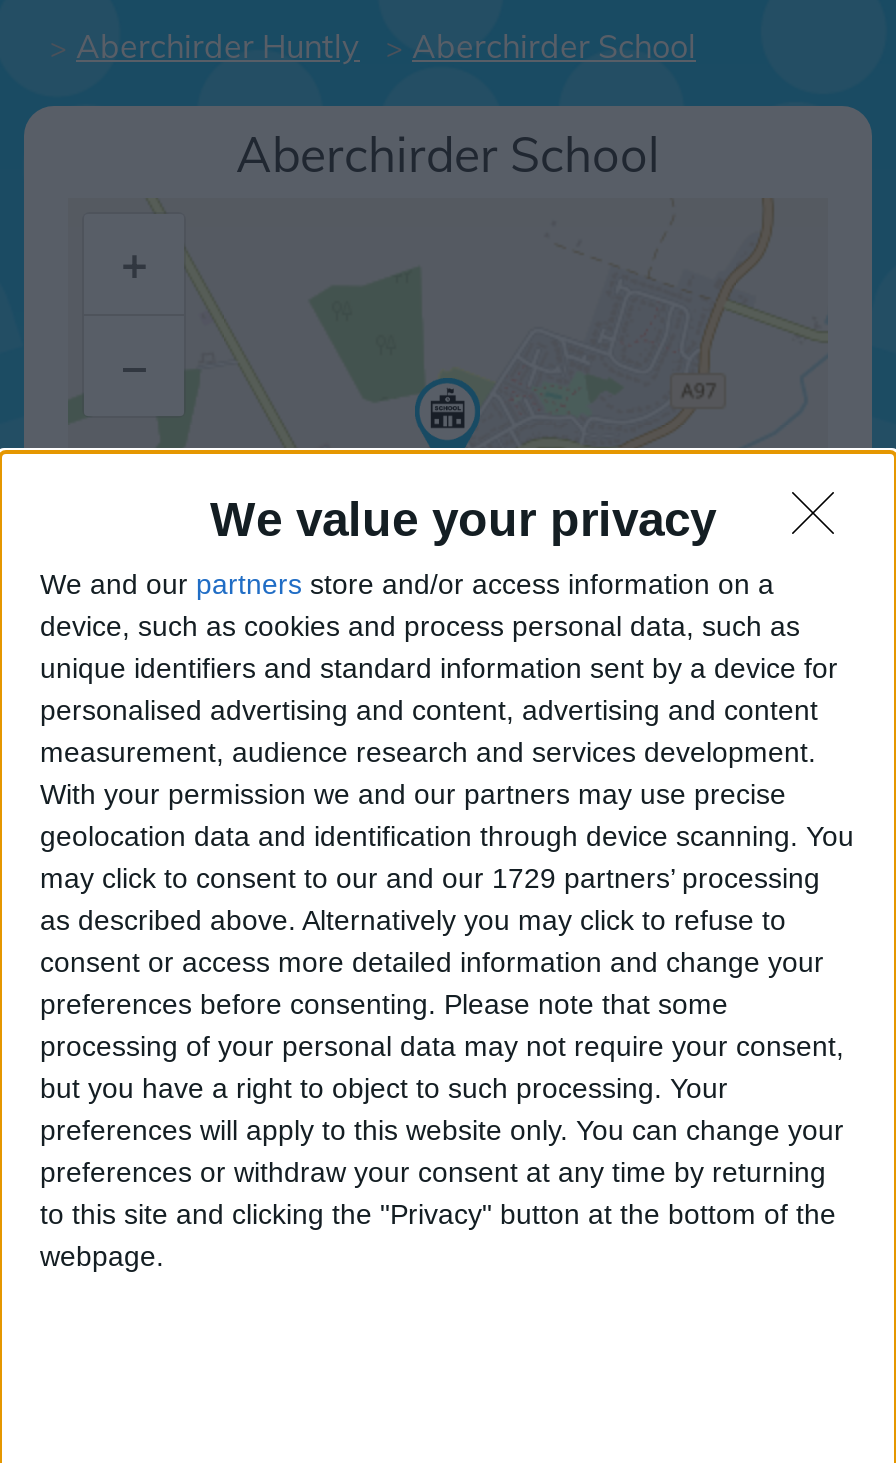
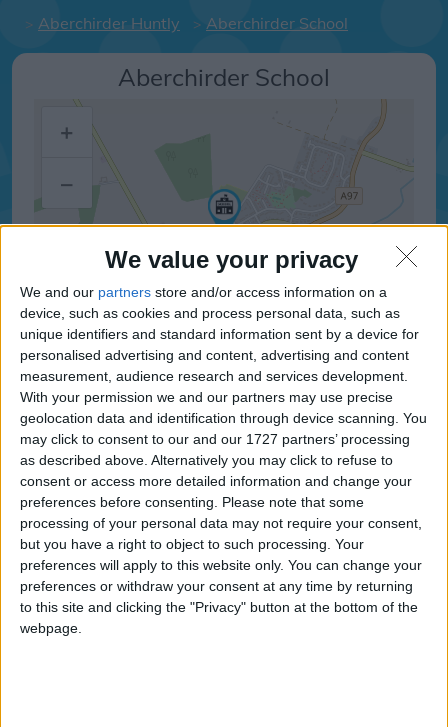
- may click to consent to our and our 1729 partners’ processing
+ may click to consent to our and our 1727 partners’ processing
